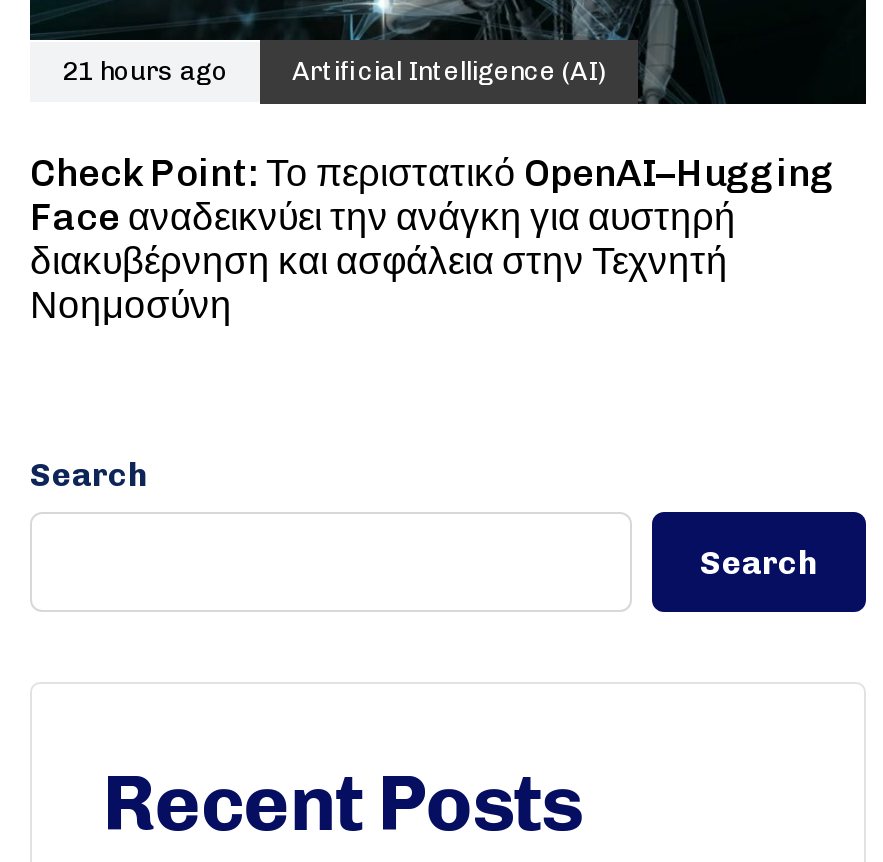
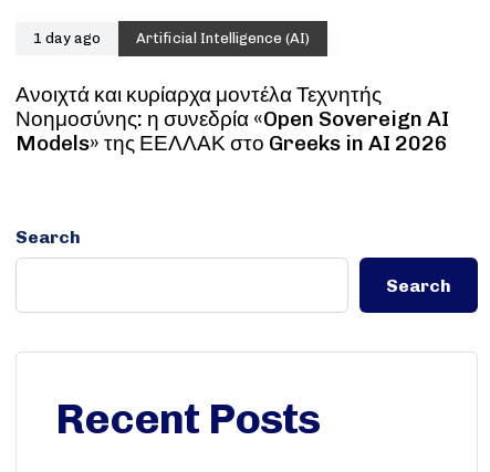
- 21 hours ago
+ 1 day ago

- Check Point: Το περιστατικό OpenAI–Hugging
- Face αναδεικνύει την ανάγκη για αυστηρή
- διακυβέρνηση και ασφάλεια στην Τεχνητή
- Νοημοσύνη
+ Ανοιχτά και κυρίαρχα μοντέλα Τεχνητής
+ Νοημοσύνης: η συνεδρία «Open Sovereign AI
+ Models» της ΕΕΛΛΑΚ στο Greeks in AI 2026
